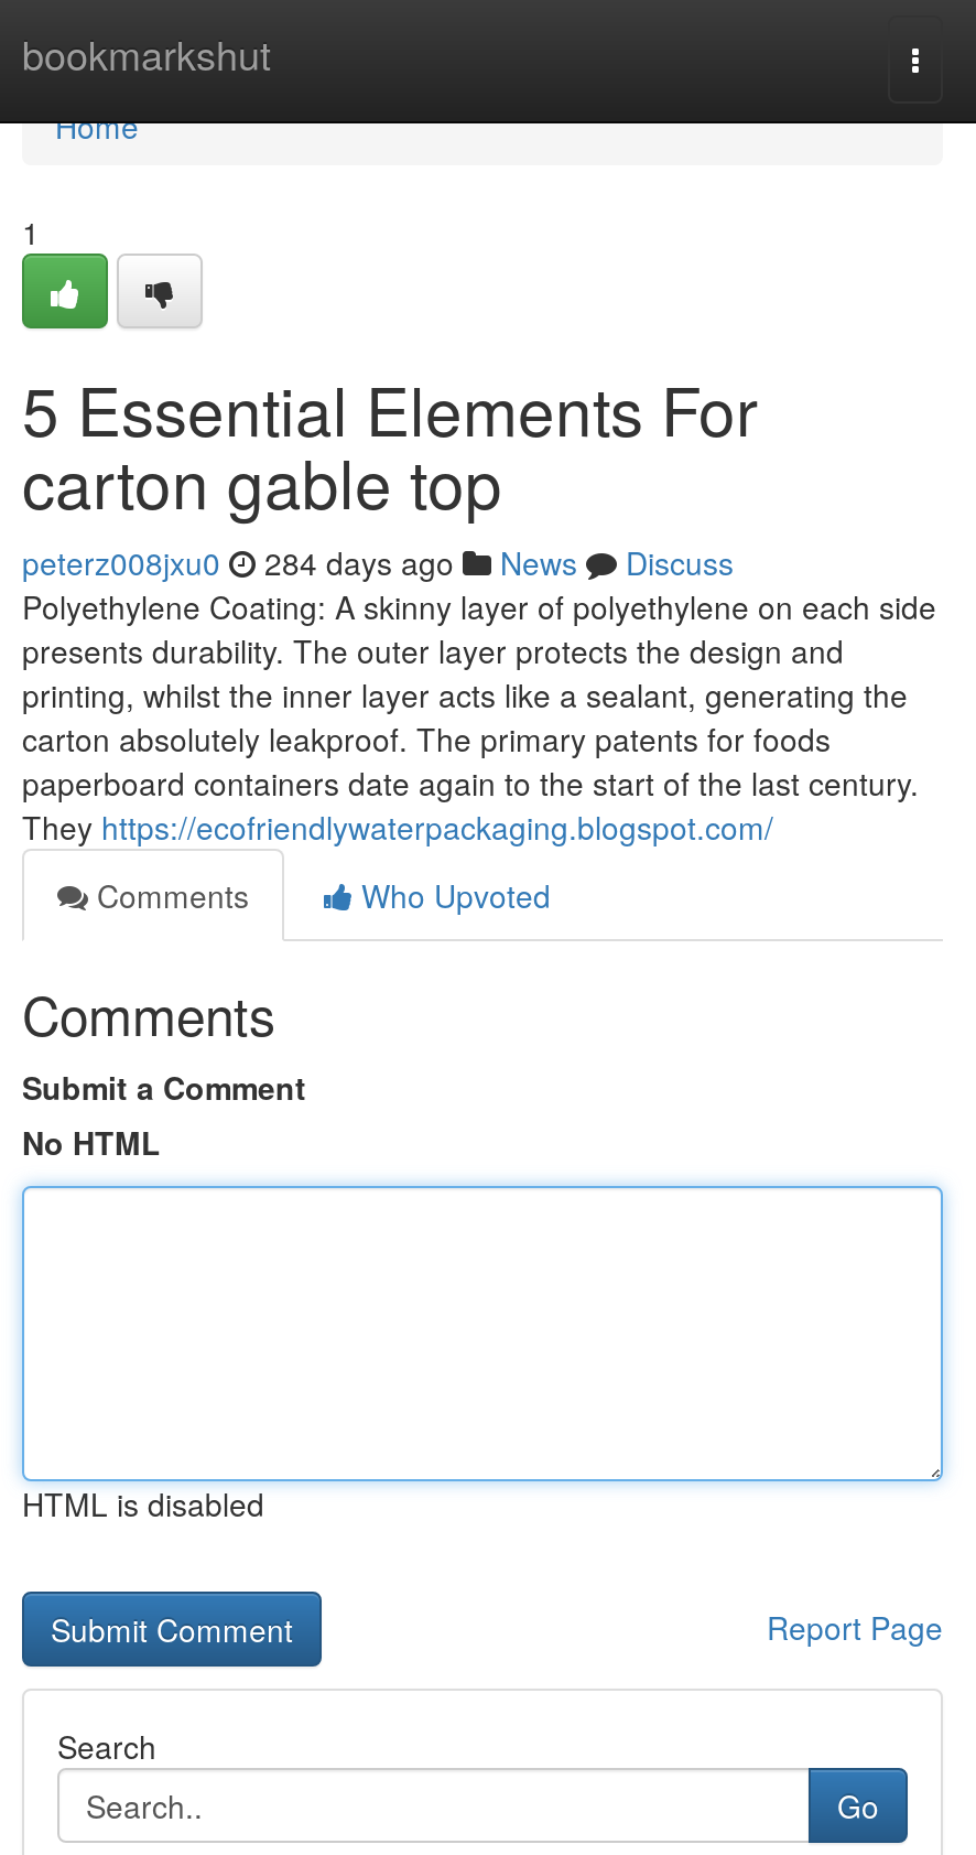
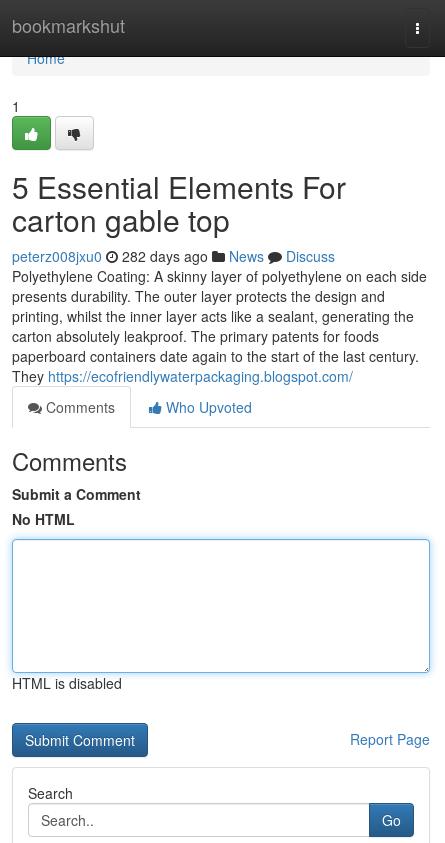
- peterz008jxu0 284 days ago News Discuss
+ peterz008jxu0 282 days ago News Discuss
